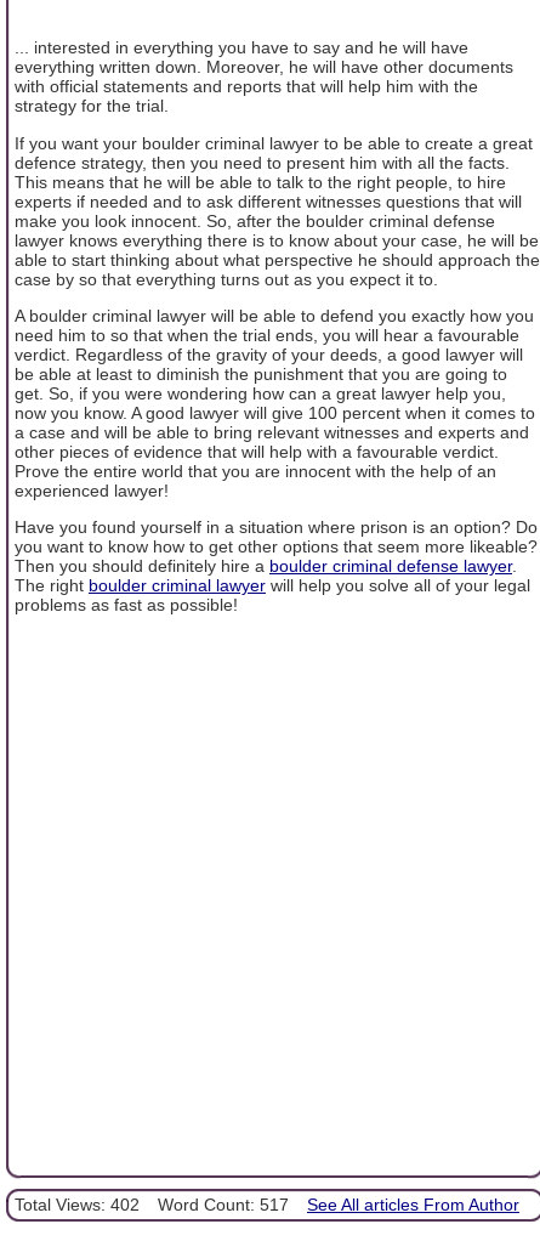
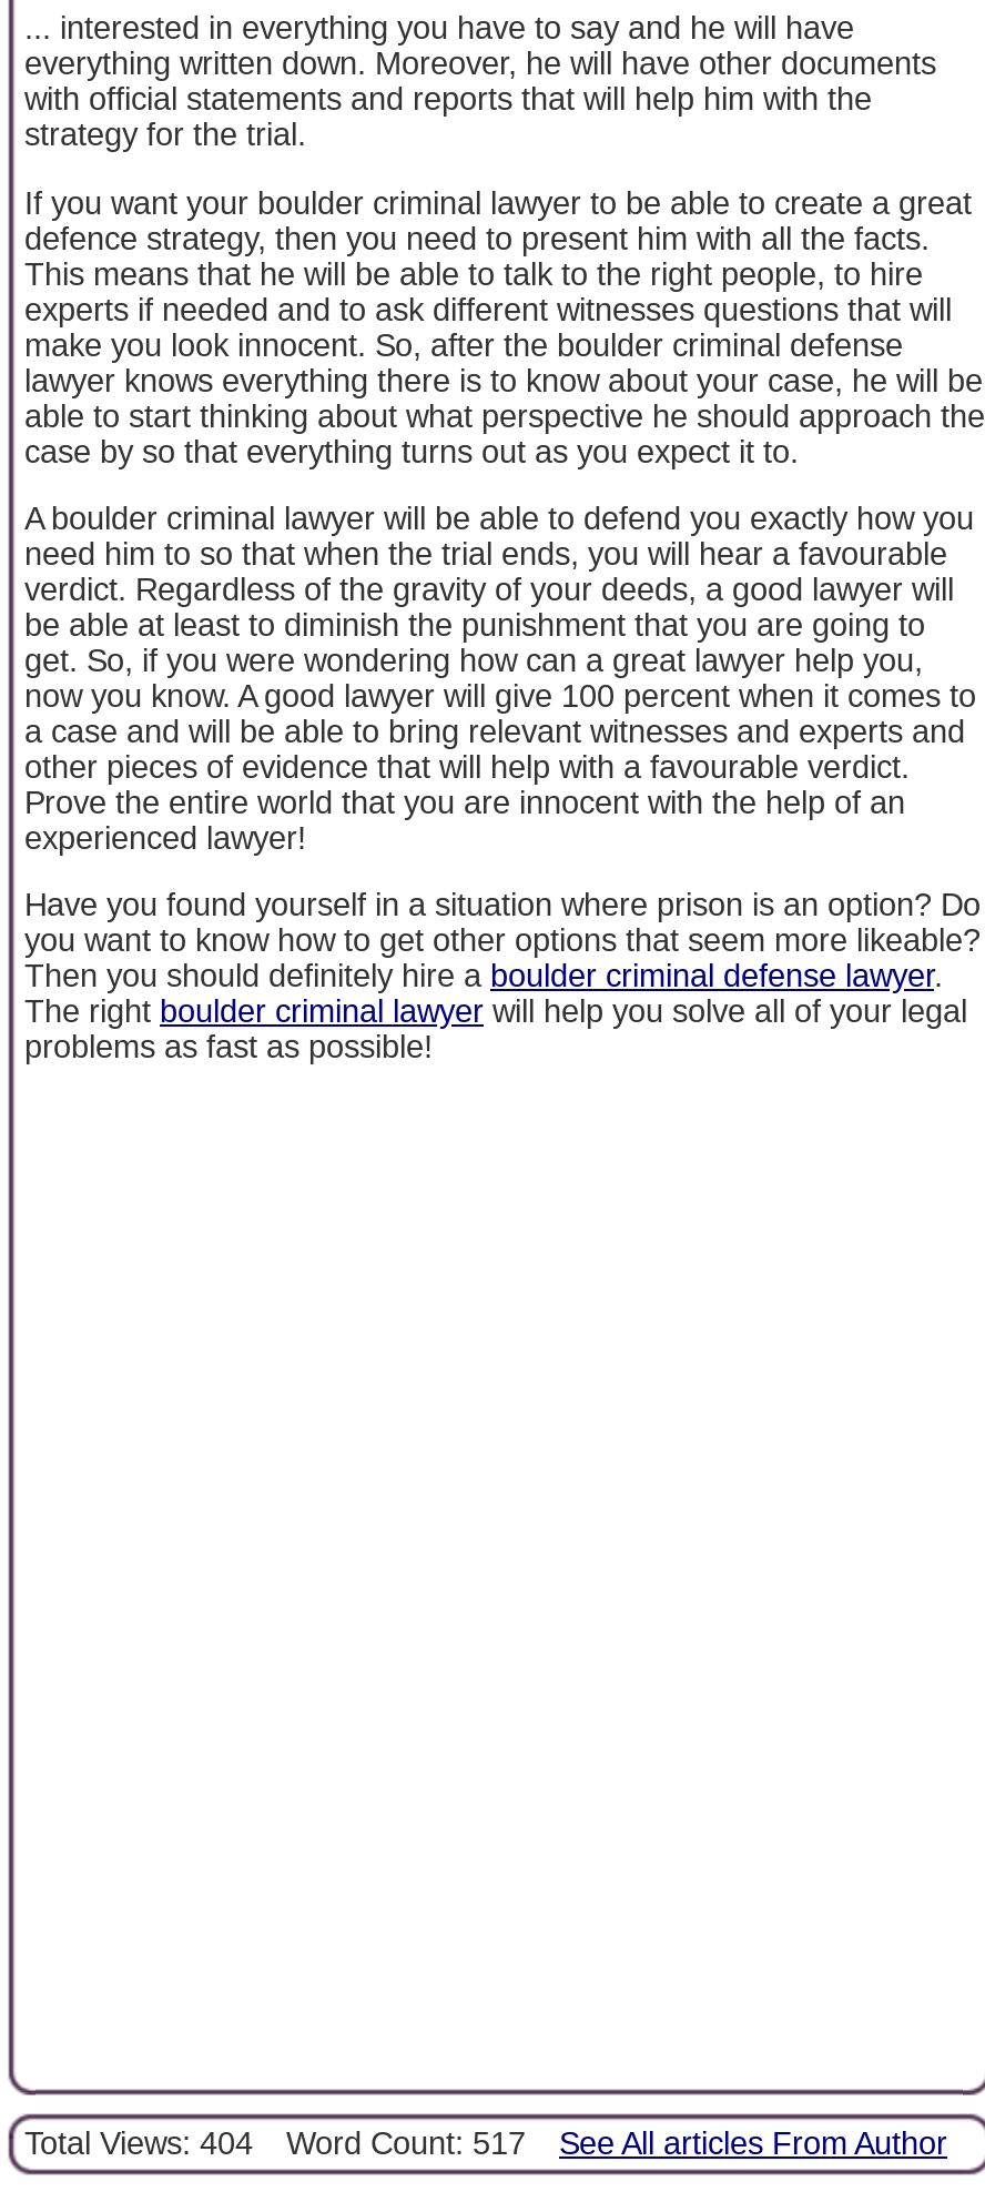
- Total Views: 402 Word Count: 517 See All articles From Author
+ Total Views: 404 Word Count: 517 See All articles From Author
